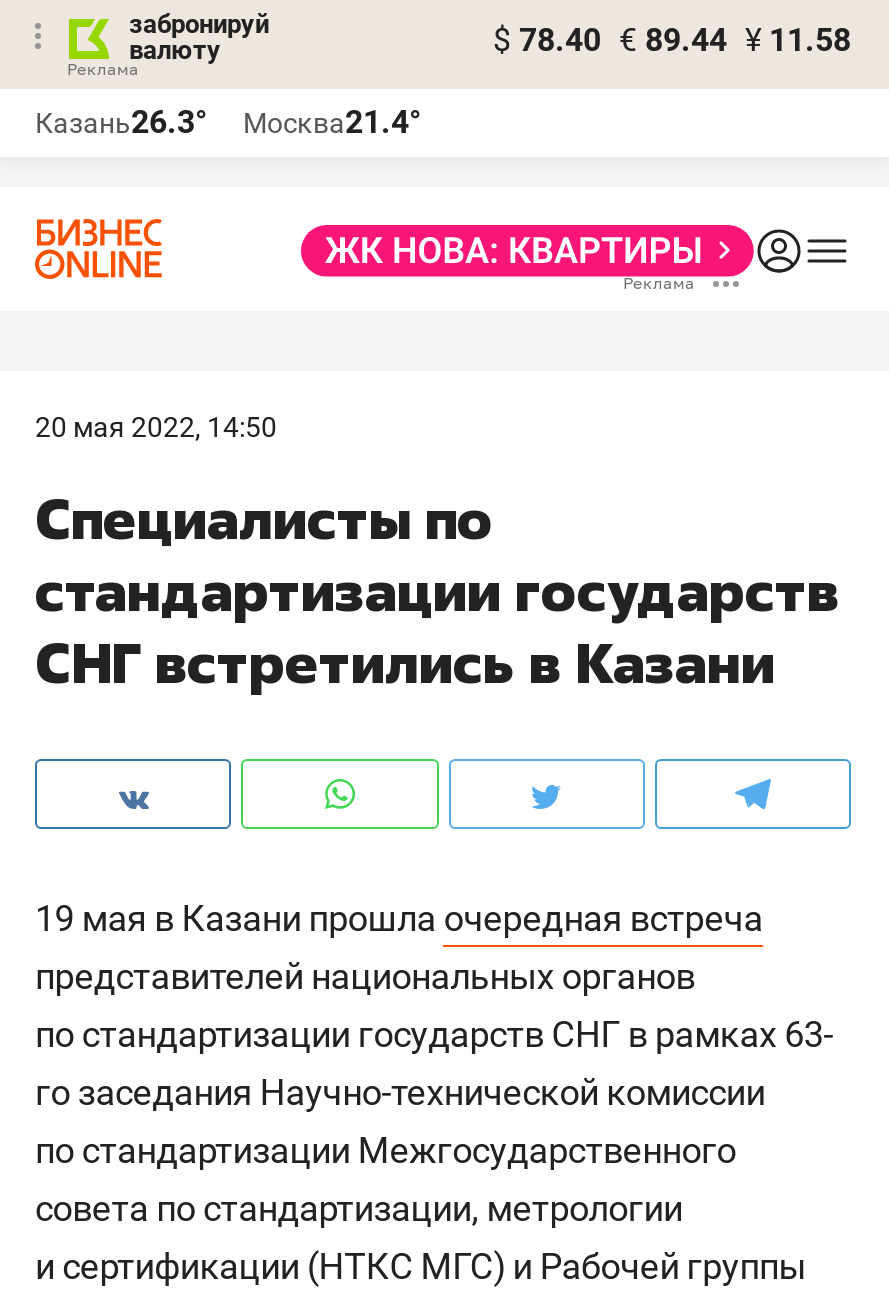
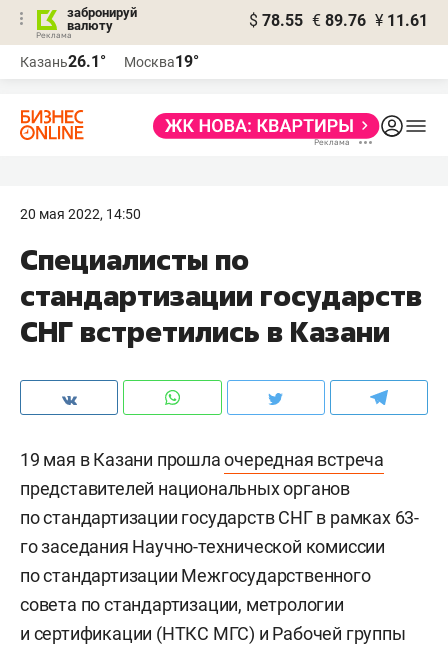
- $ 78.40 € 89.44 ¥ 11.58
+ $ 78.55 € 89.76 ¥ 11.61

- Казань26.3°
+ Казань26.1°

- Москва21.4°
+ Москва19°
